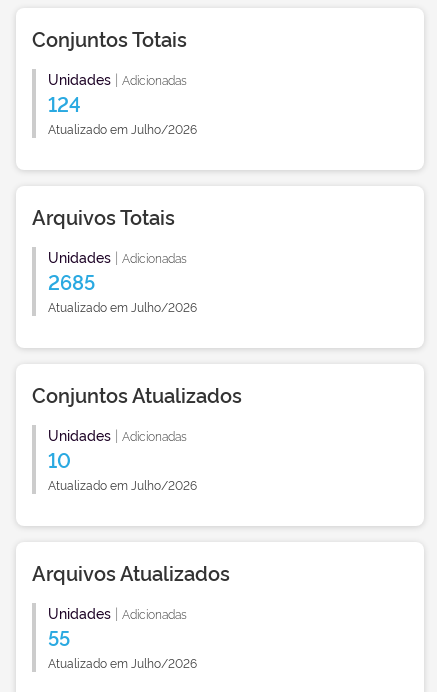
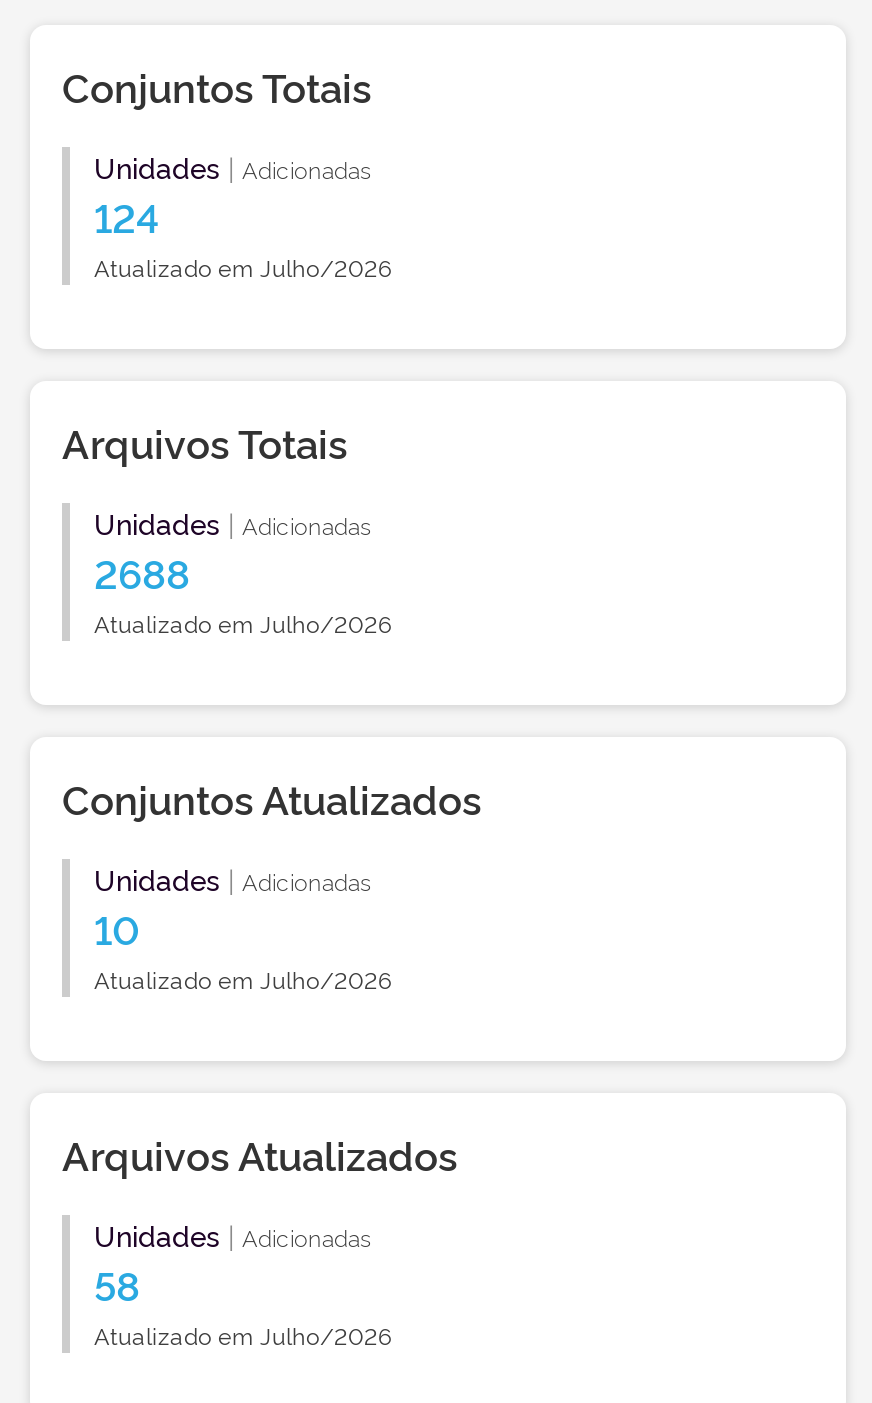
- 2685
+ 2688

- 55
+ 58
